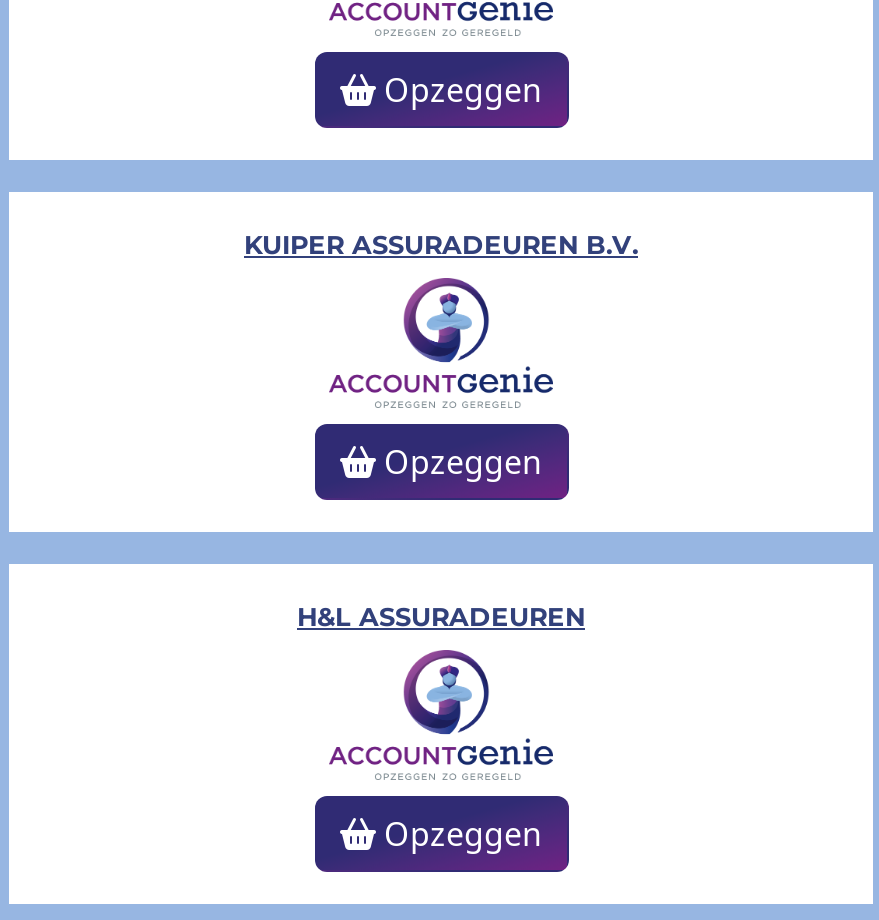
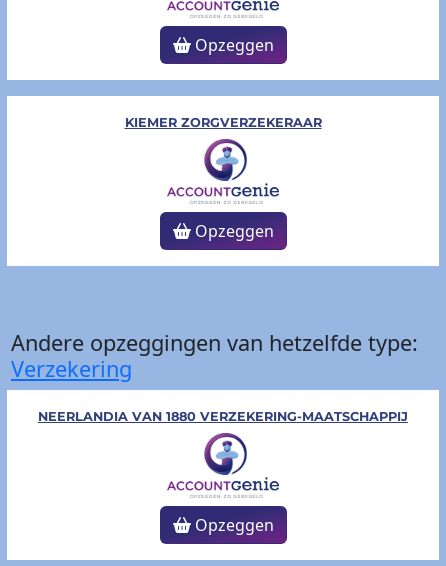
- KUIPER ASSURADEUREN B.V.
+ KIEMER ZORGVERZEKERAAR

- H&L ASSURADEUREN
+ Andere opzeggingen van hetzelfde type:
+ Verzekering
+ NEERLANDIA VAN 1880 VERZEKERING-MAATSCHAPPIJ
